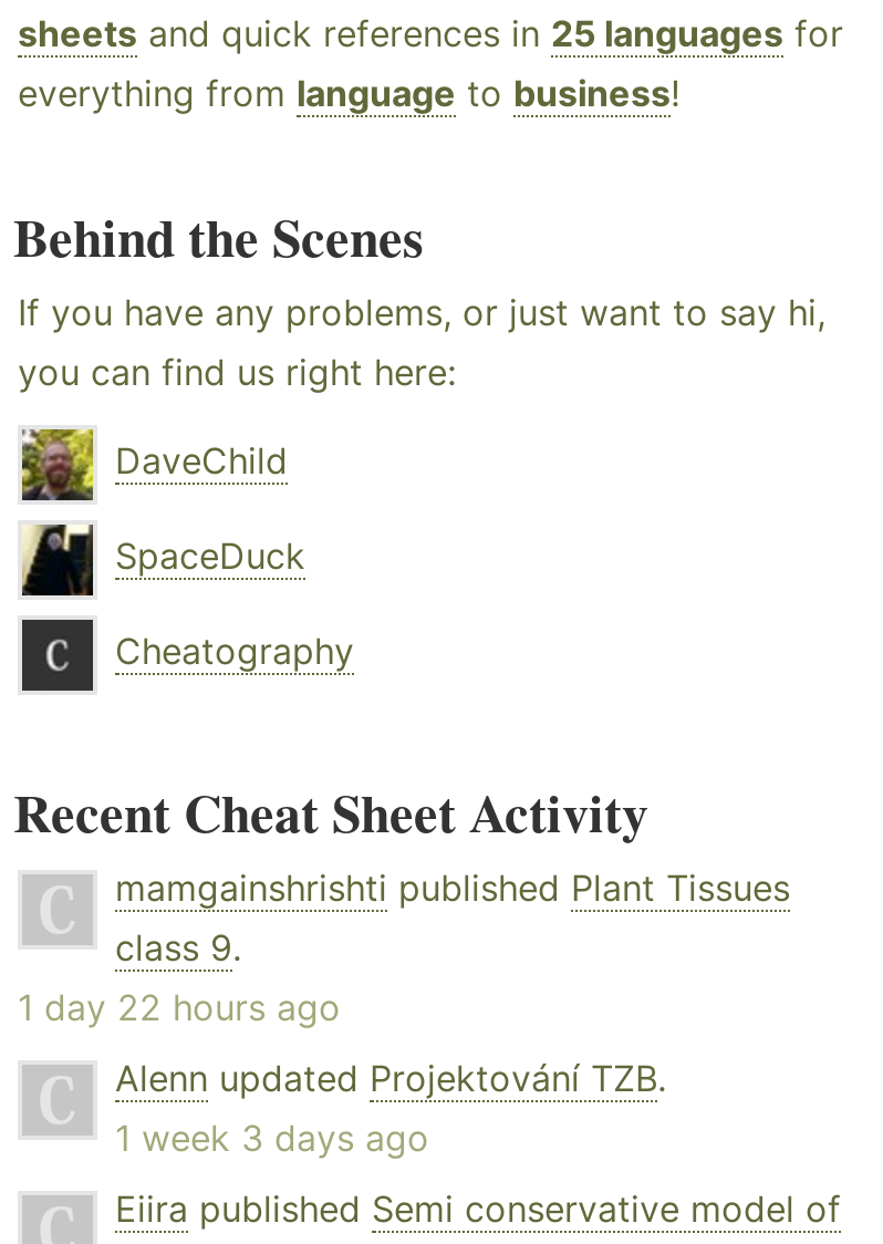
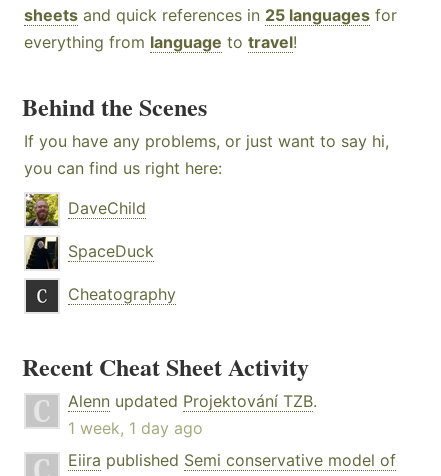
- everything from language to business!
+ everything from language to travel!

- mamgainshrishti published Plant Tissues
- class 9.
- 1 day 22 hours ago

- 1 week 3 days ago
+ 1 week, 1 day ago
